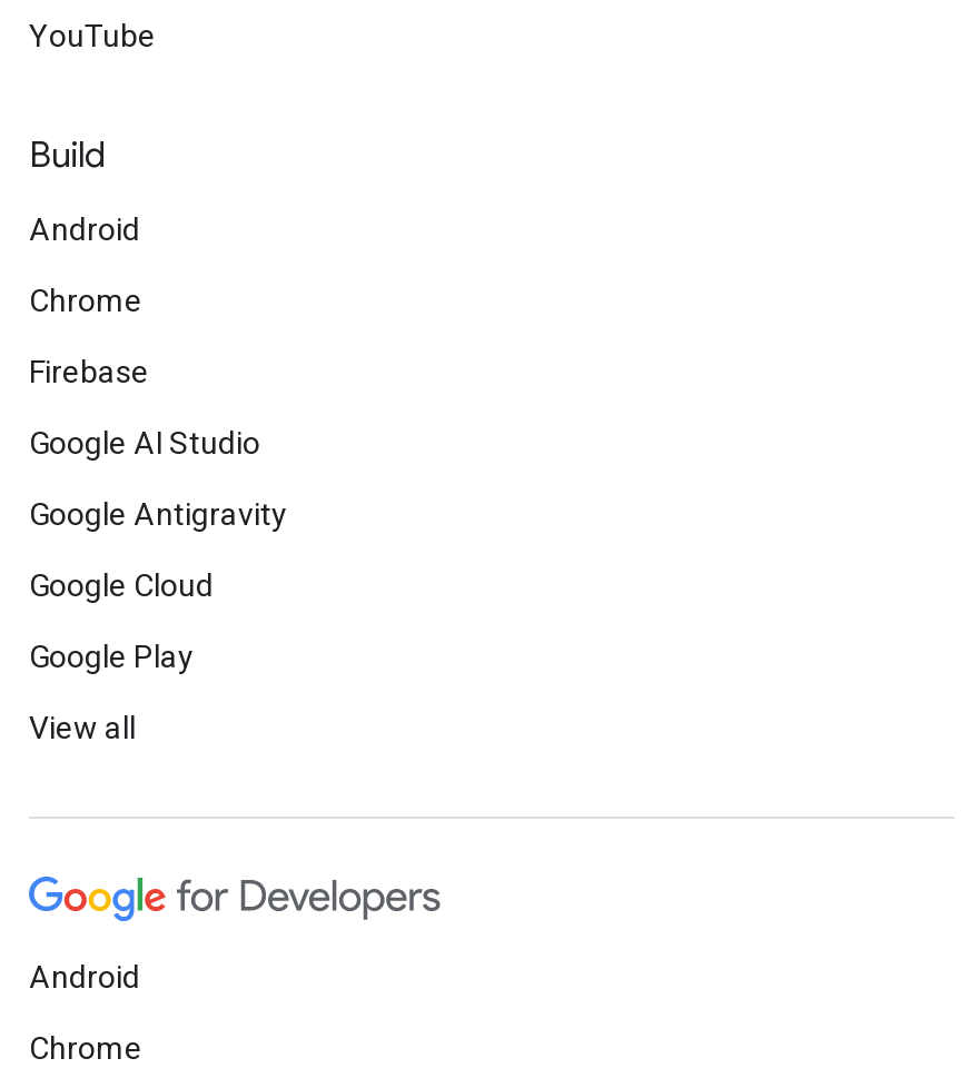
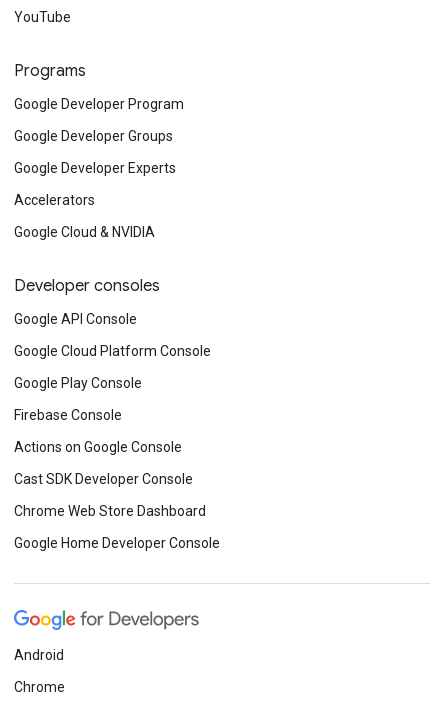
- Build
- Android
- Chrome
- Firebase
- Google AI Studio
- Google Antigravity
- Google Cloud
- Google Play
- View all
+ Programs
+ Google Developer Program
+ Google Developer Groups
+ Google Developer Experts
+ Accelerators
+ Google Cloud & NVIDIA
+ Developer consoles
+ Google API Console
+ Google Cloud Platform Console
+ Google Play Console
+ Firebase Console
+ Actions on Google Console
+ Cast SDK Developer Console
+ Chrome Web Store Dashboard
+ Google Home Developer Console
